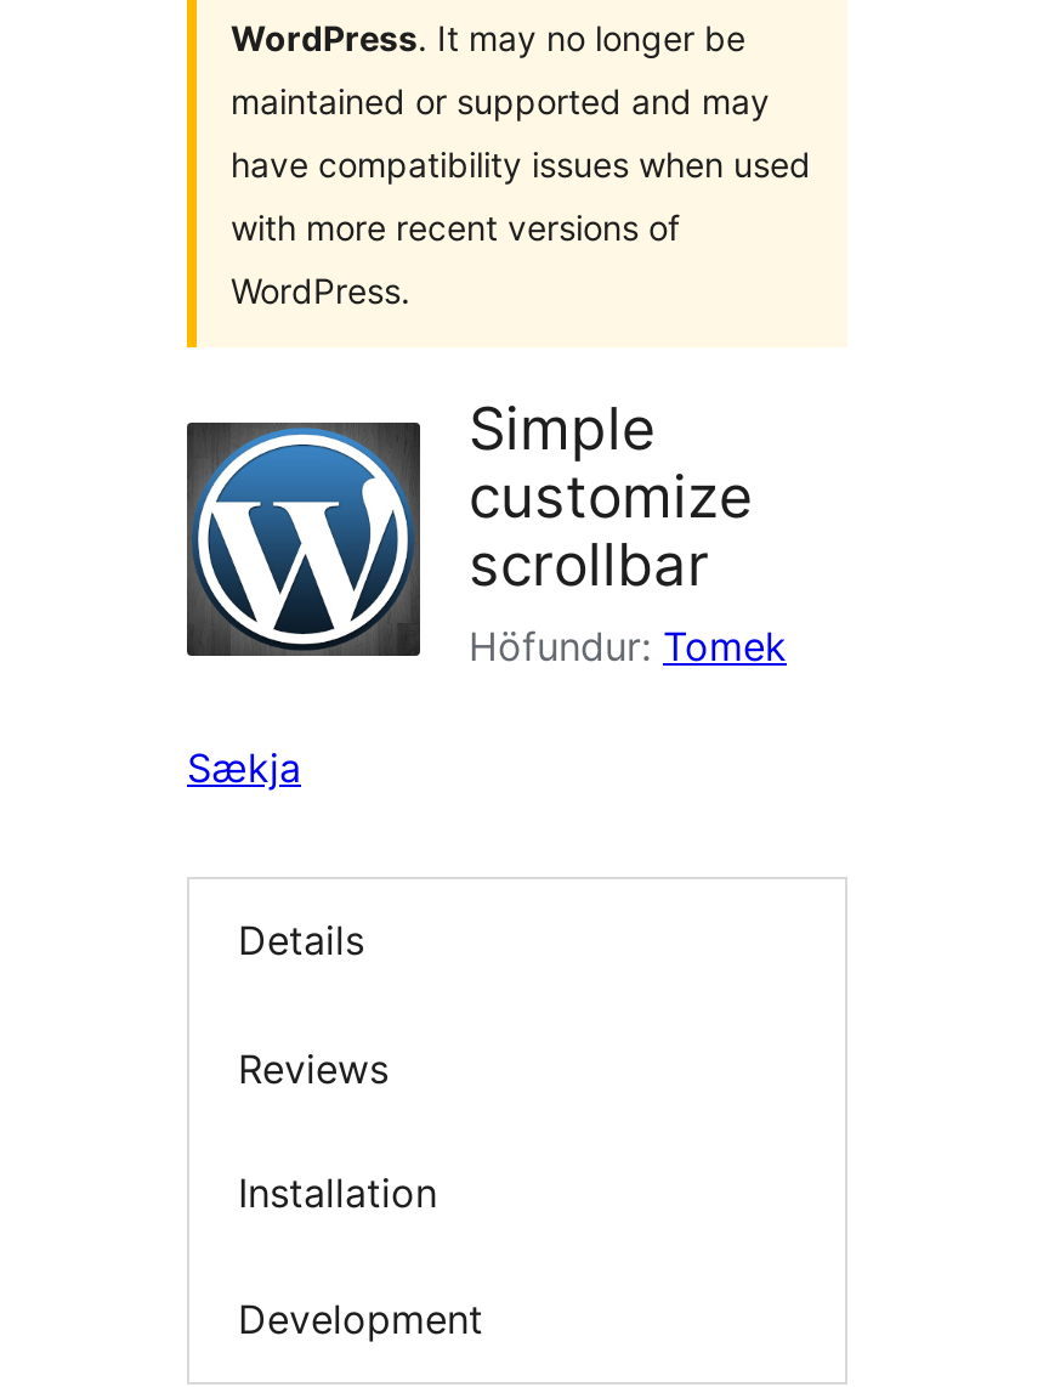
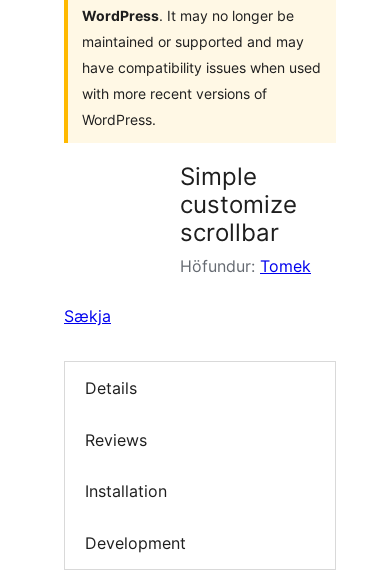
- [image]
